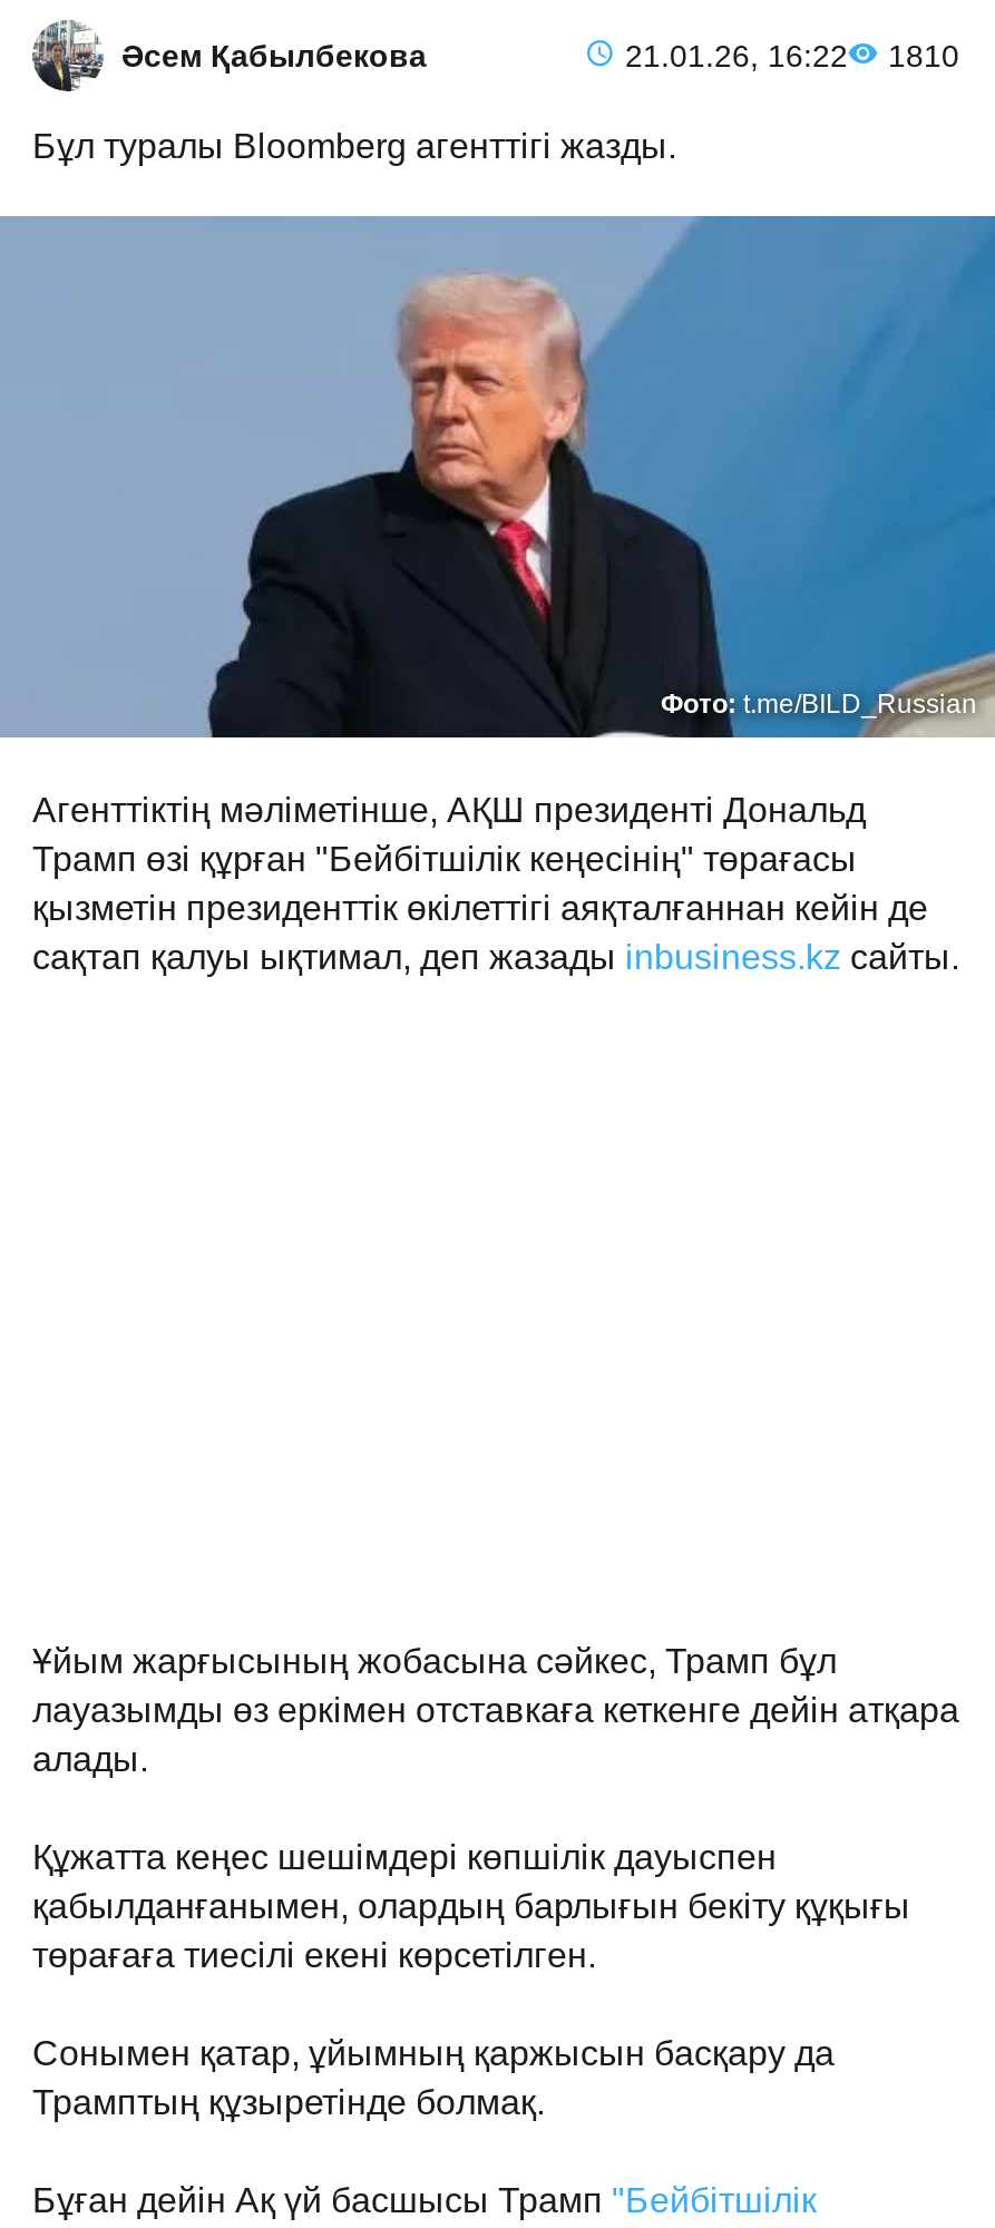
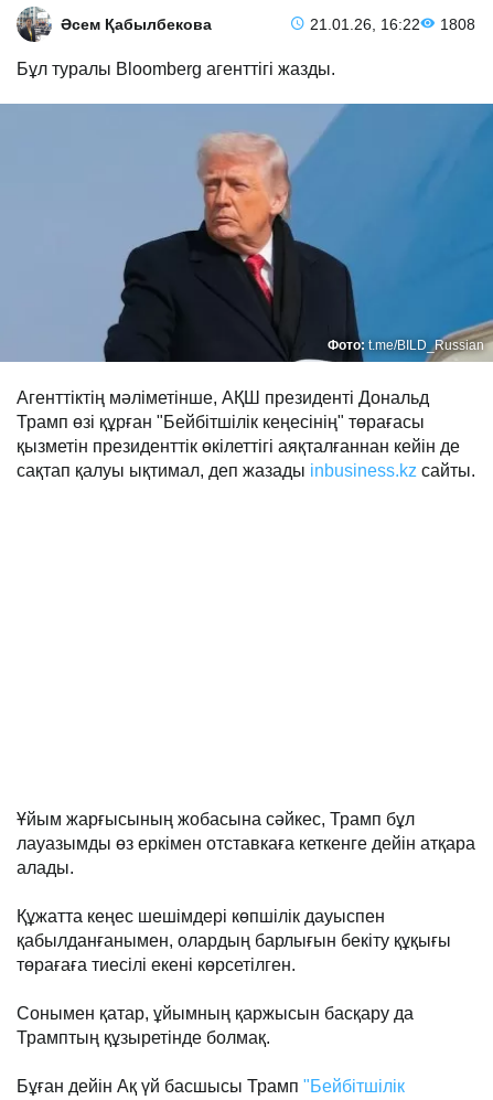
- 21.01.26, 16:22 1810
+ 21.01.26, 16:22 1808
